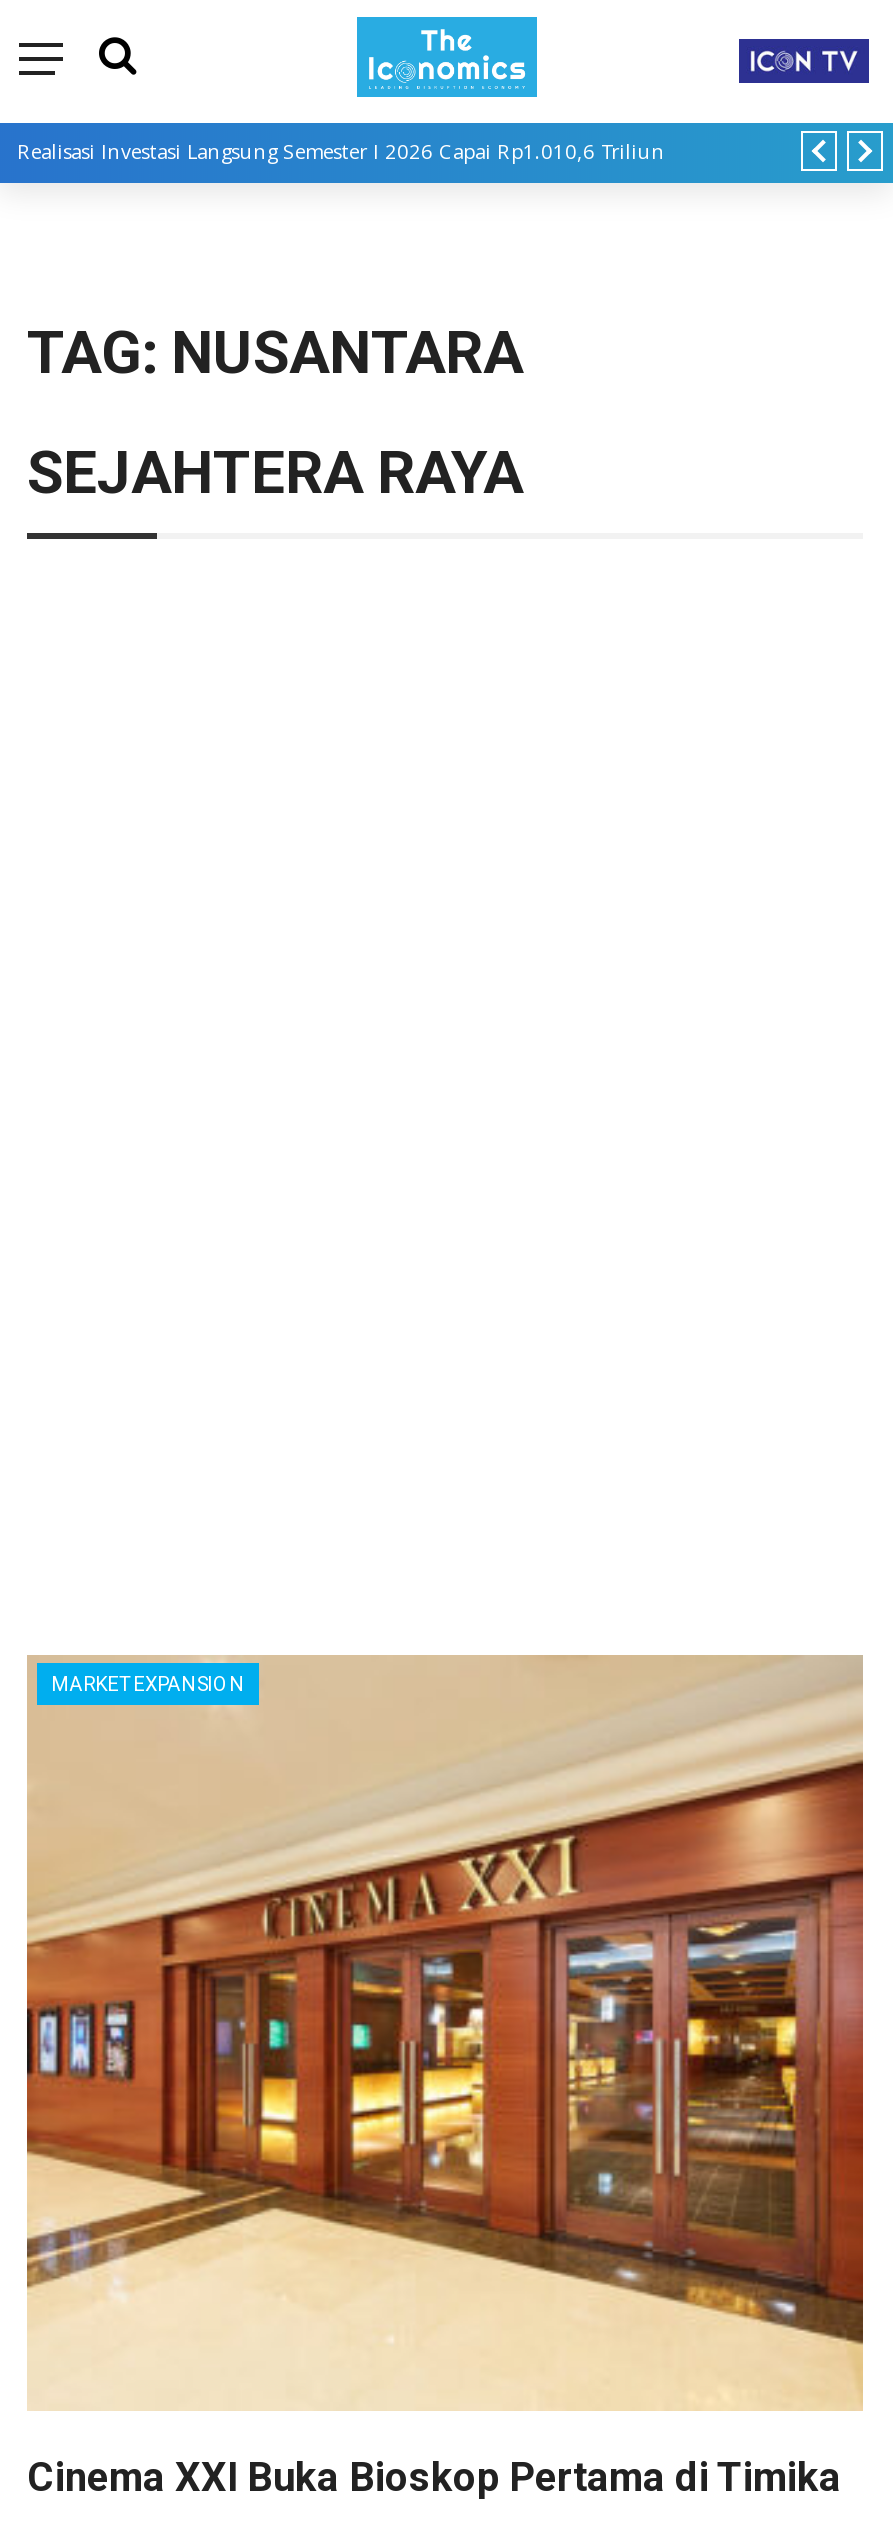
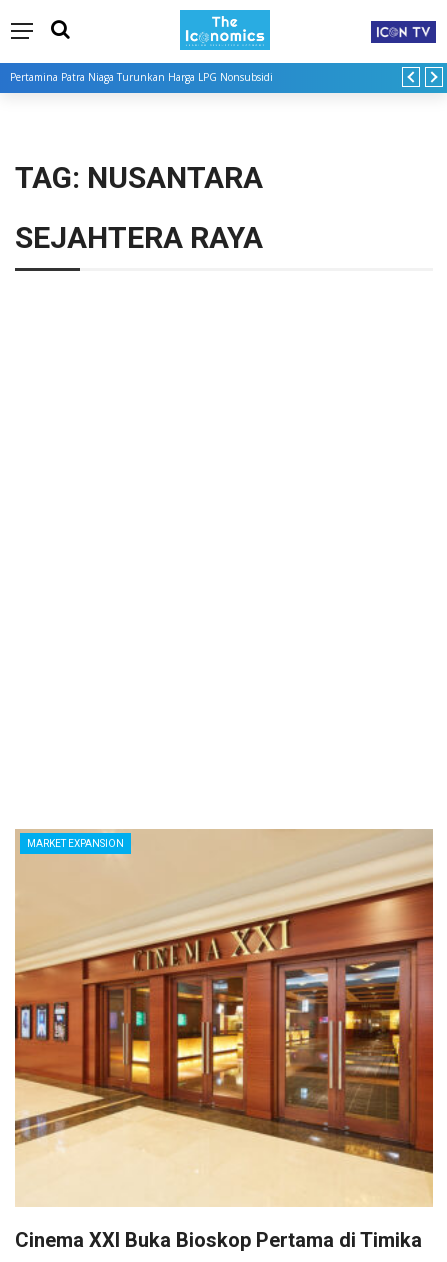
- Realisasi Investasi Langsung Semester I 2026 Capai Rp1.010,6 Triliun
+ Pertamina Patra Niaga Turunkan Harga LPG Nonsubsidi
